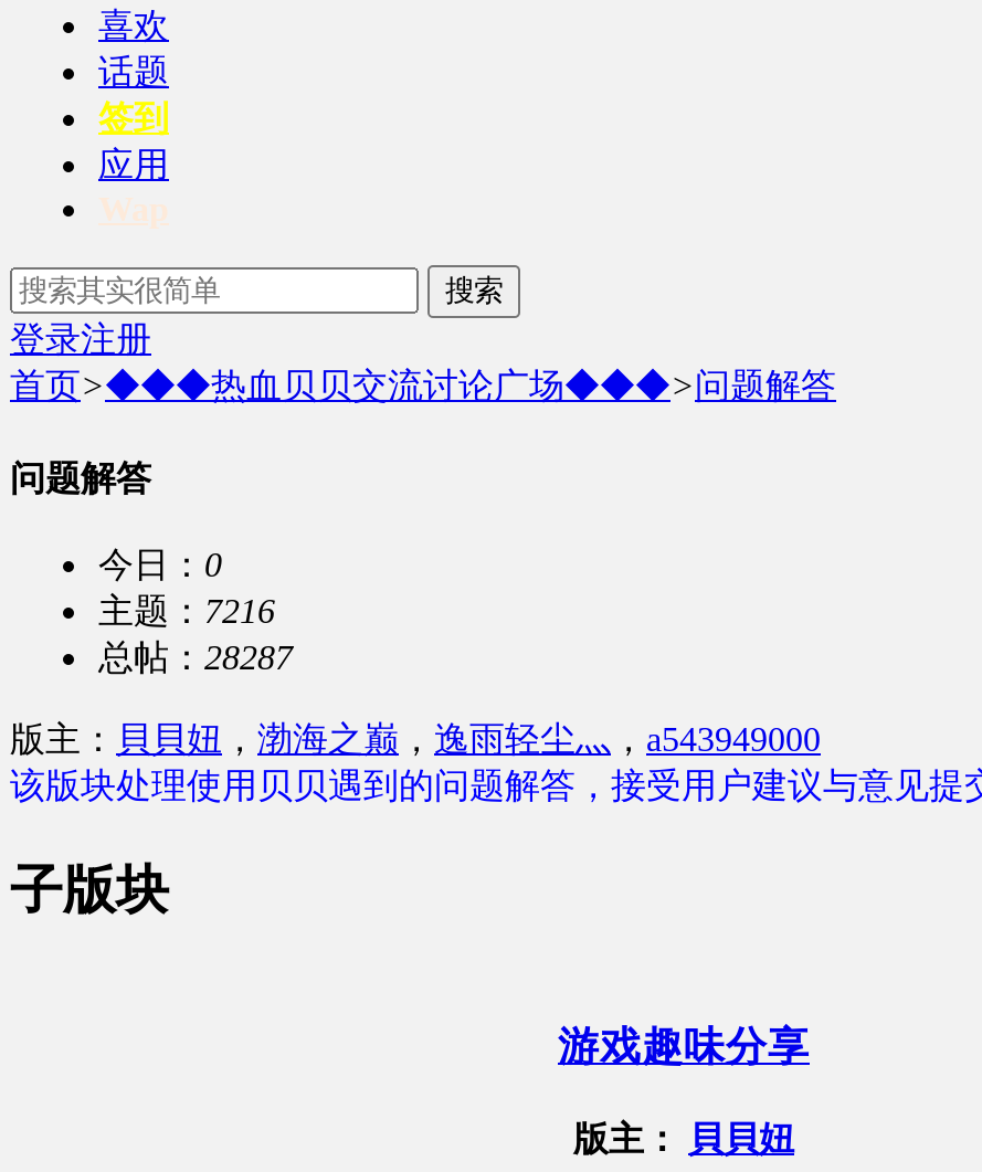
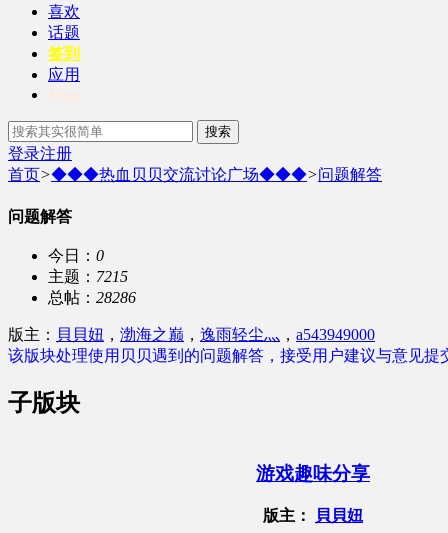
- 主题：7216
+ 主题：7215

- 总帖：28287
+ 总帖：28286
